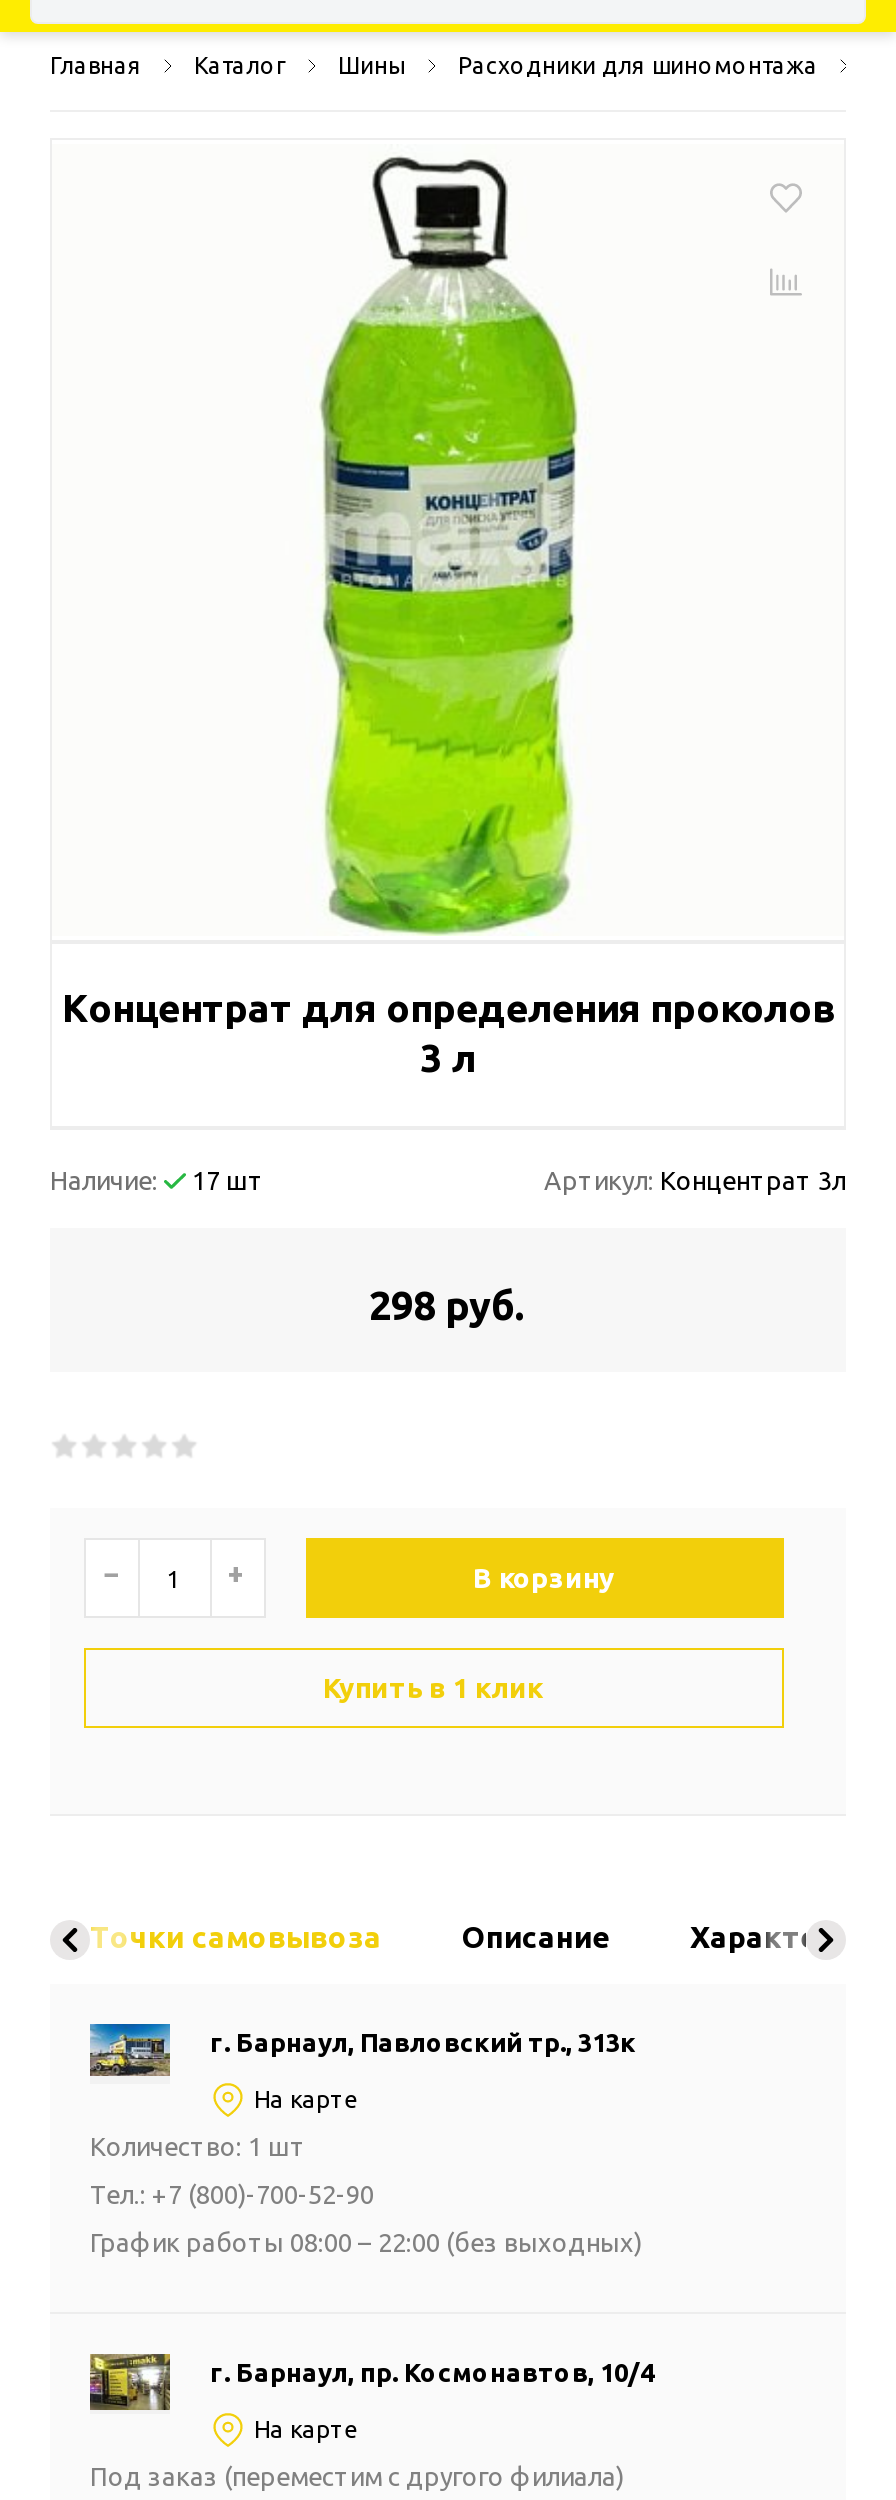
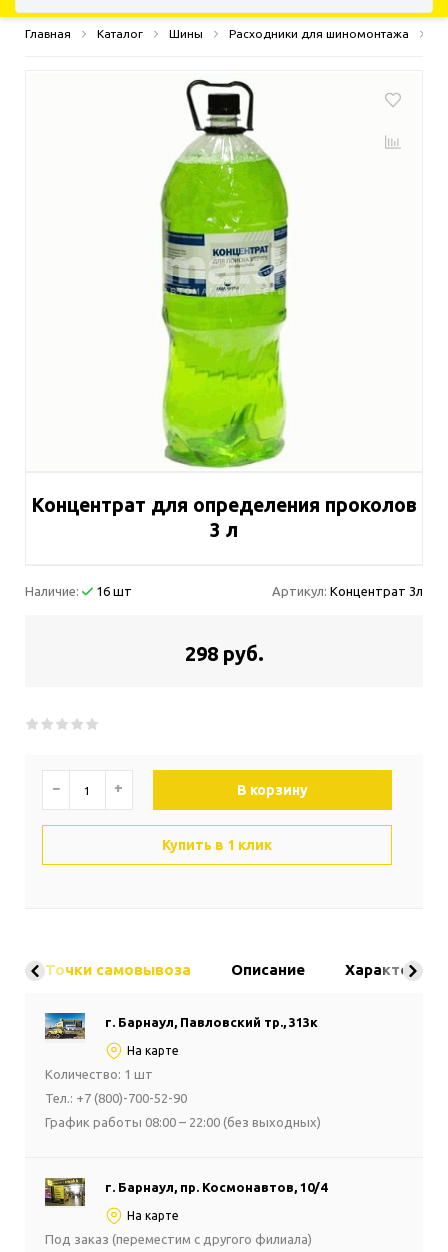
- Наличие: 17 шт
+ Наличие: 16 шт
